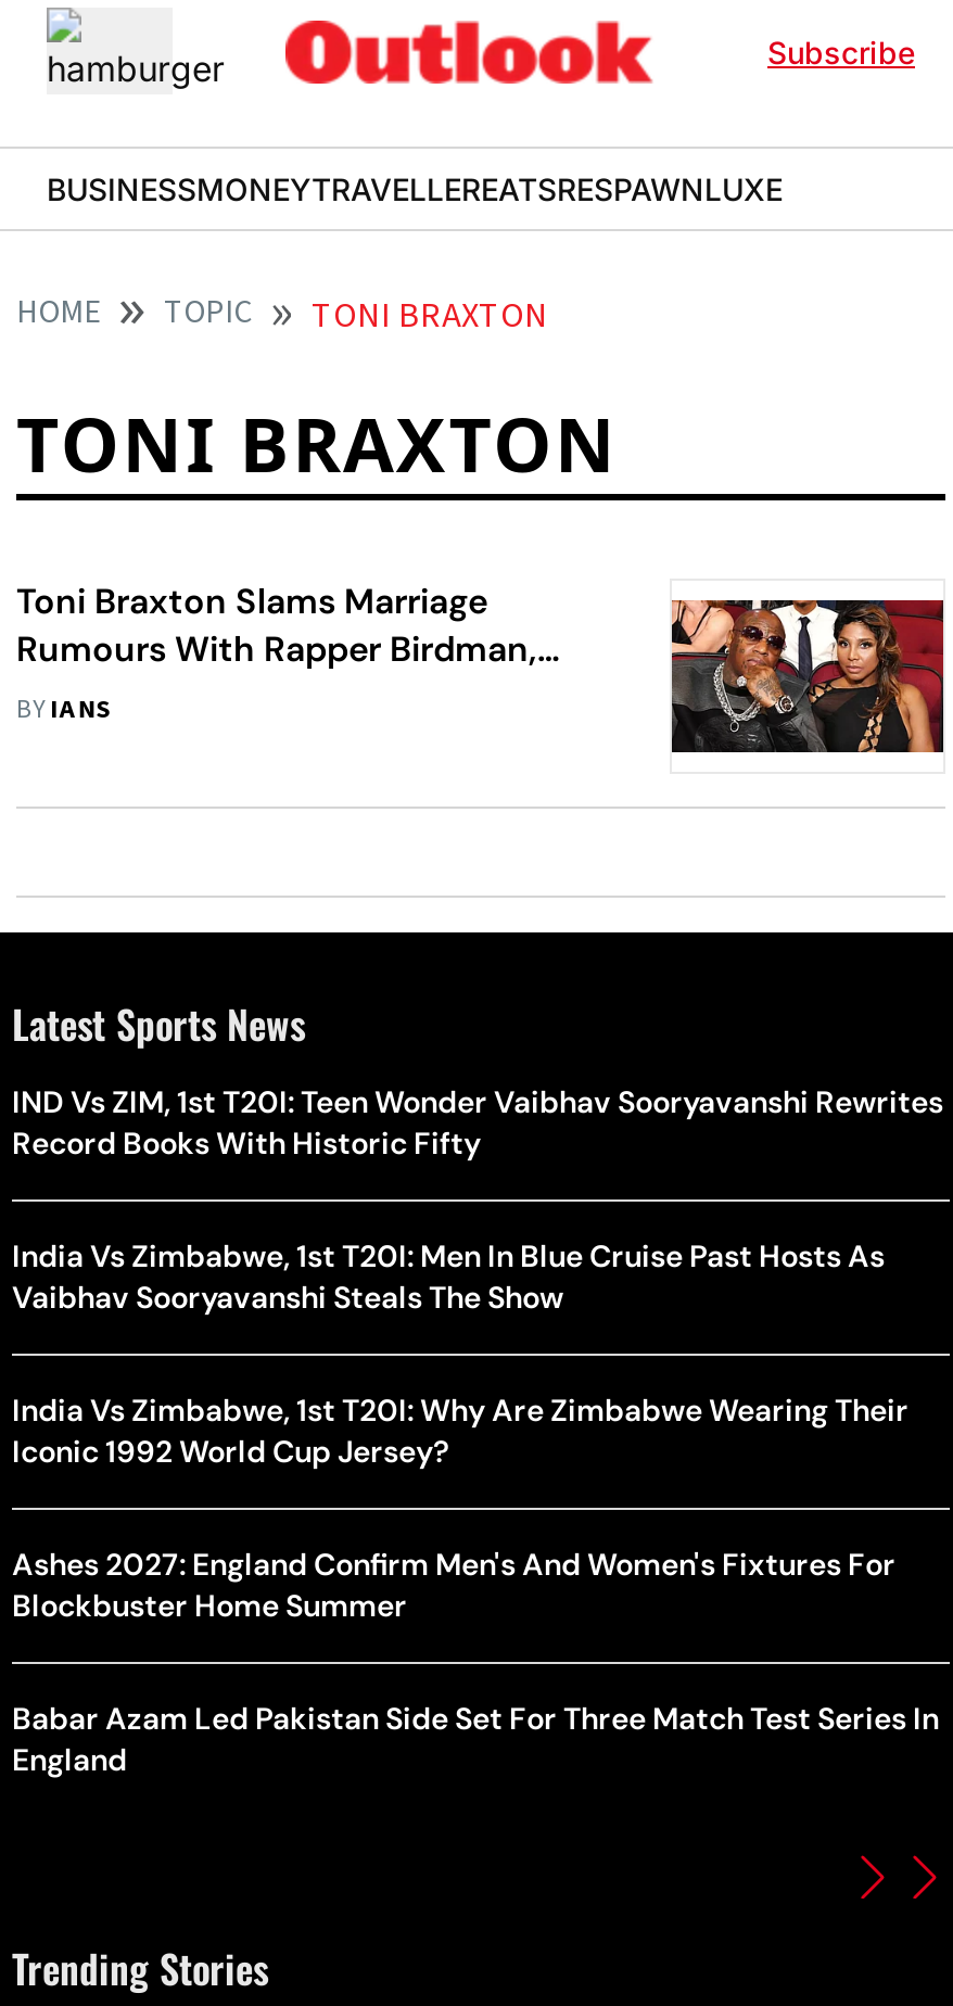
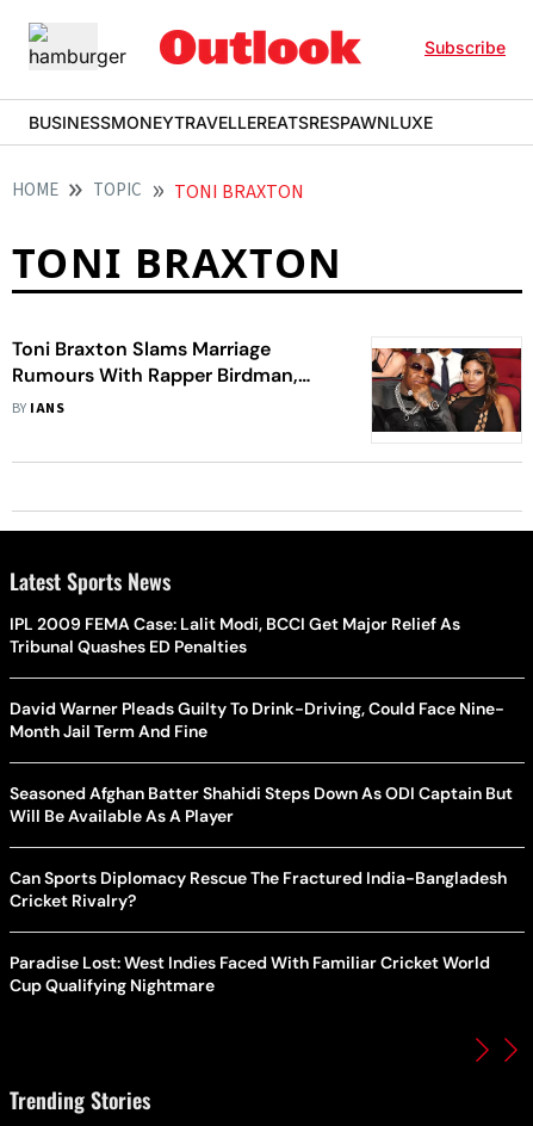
- IND Vs ZIM, 1st T20I: Teen Wonder Vaibhav Sooryavanshi Rewrites
- Record Books With Historic Fifty
+ IPL 2009 FEMA Case: Lalit Modi, BCCI Get Major Relief As
+ Tribunal Quashes ED Penalties

- India Vs Zimbabwe, 1st T20I: Men In Blue Cruise Past Hosts As
- Vaibhav Sooryavanshi Steals The Show
+ David Warner Pleads Guilty To Drink-Driving, Could Face Nine-
+ Month Jail Term And Fine

- India Vs Zimbabwe, 1st T20I: Why Are Zimbabwe Wearing Their
- Iconic 1992 World Cup Jersey?
+ Seasoned Afghan Batter Shahidi Steps Down As ODI Captain But
+ Will Be Available As A Player

- Ashes 2027: England Confirm Men's And Women's Fixtures For
- Blockbuster Home Summer
+ Can Sports Diplomacy Rescue The Fractured India-Bangladesh
+ Cricket Rivalry?

- Babar Azam Led Pakistan Side Set For Three Match Test Series In
- England
+ Paradise Lost: West Indies Faced With Familiar Cricket World
+ Cup Qualifying Nightmare
